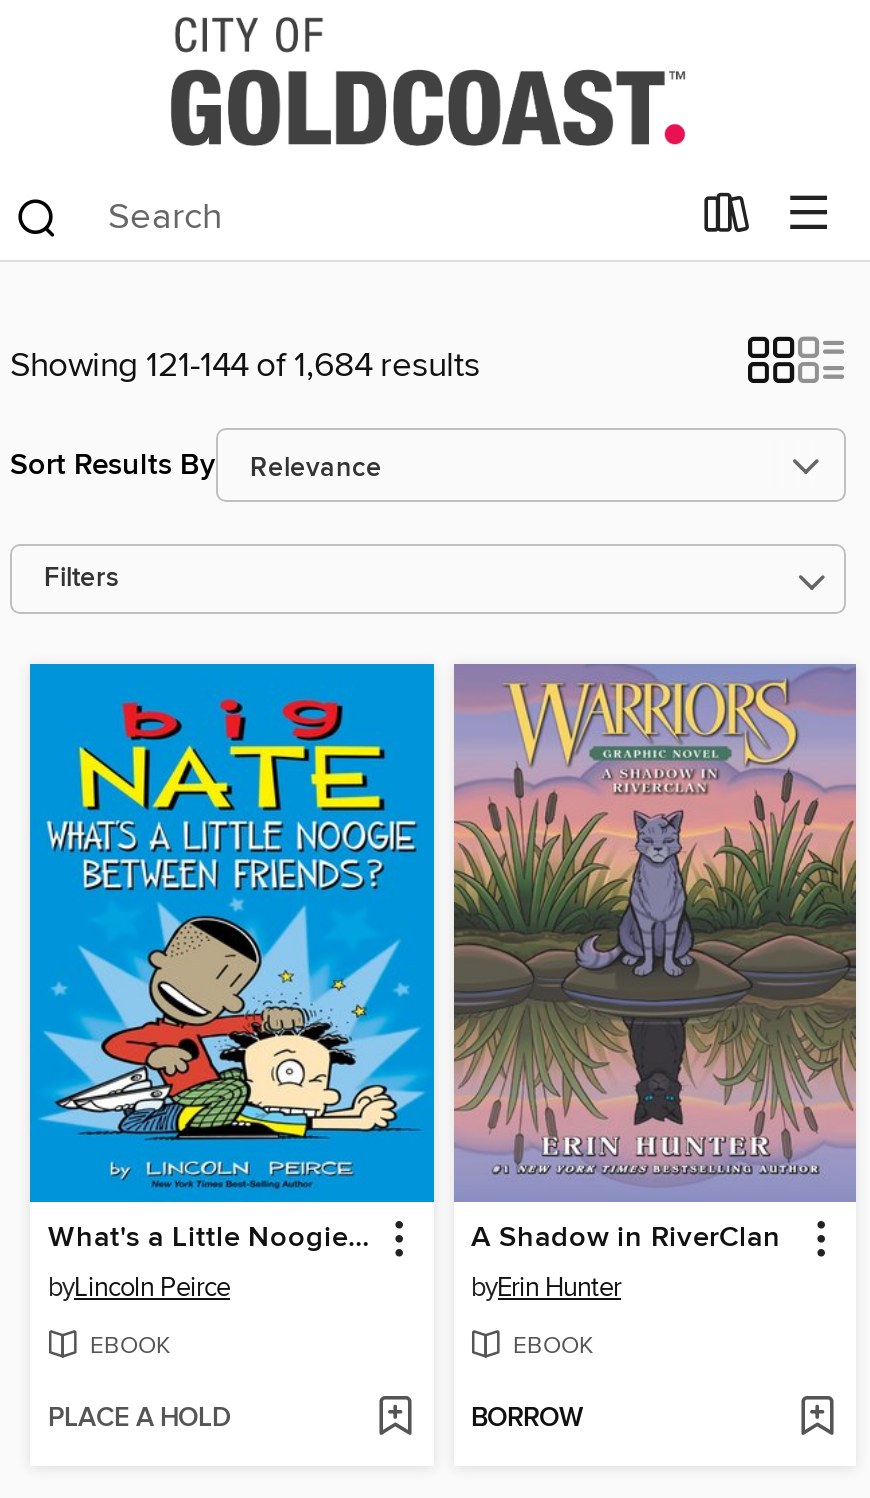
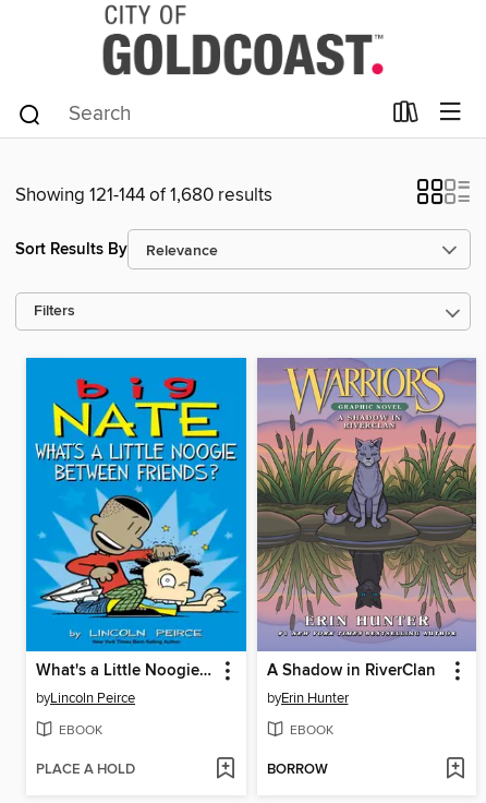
- Showing 121-144 of 1,684 results
+ Showing 121-144 of 1,680 results
